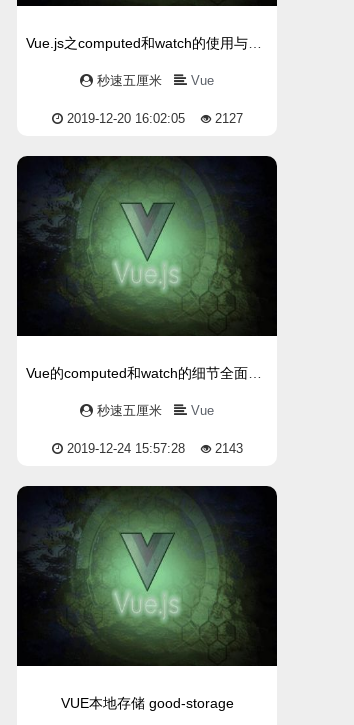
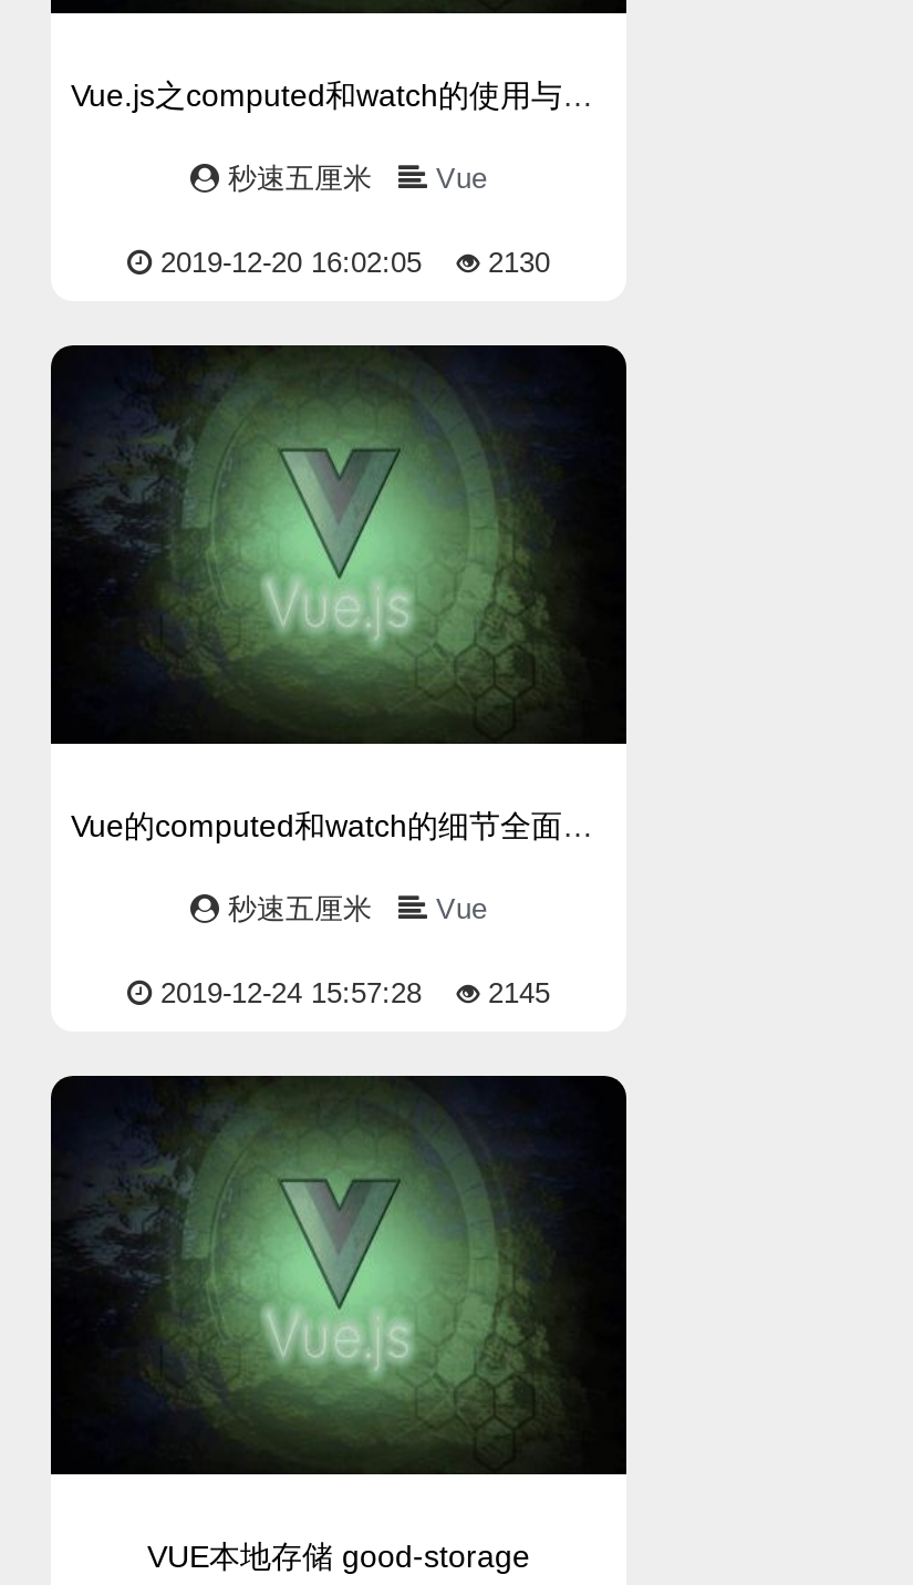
- 2019-12-20 16:02:05 2127
+ 2019-12-20 16:02:05 2130

- 2019-12-24 15:57:28 2143
+ 2019-12-24 15:57:28 2145
